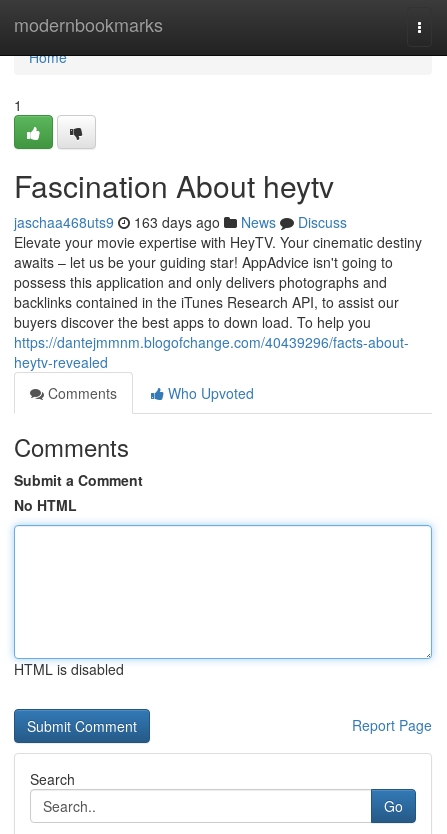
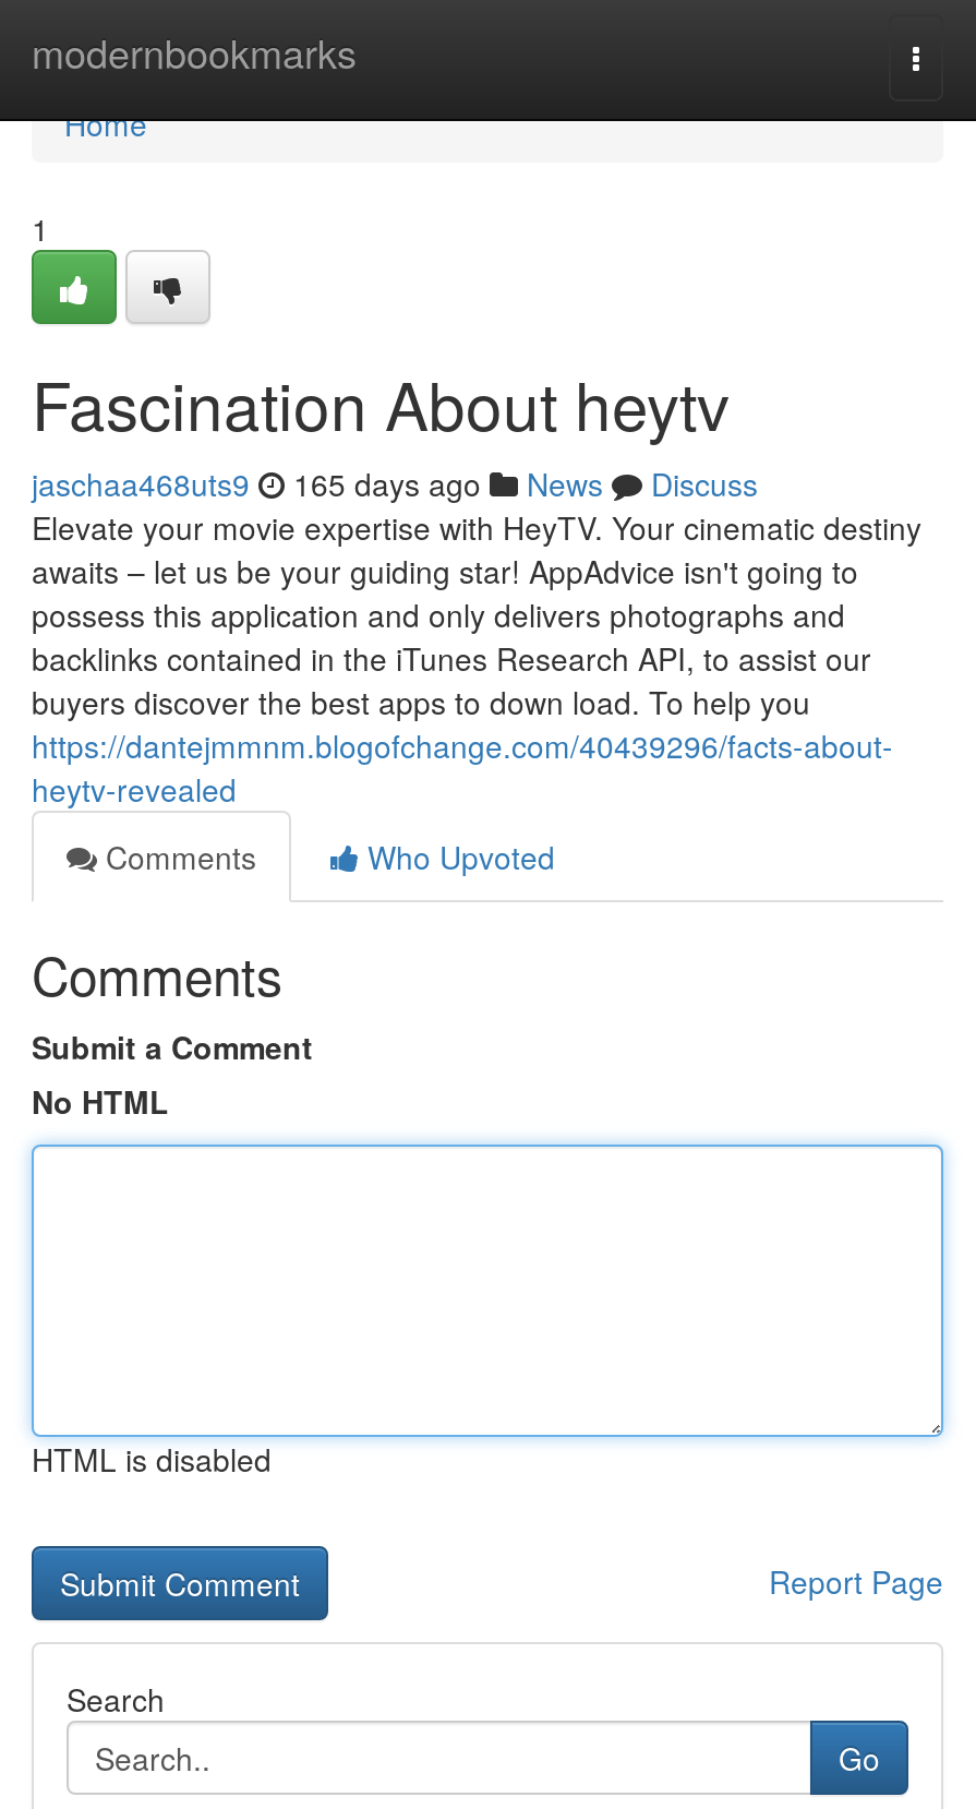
- jaschaa468uts9 163 days ago News Discuss
+ jaschaa468uts9 165 days ago News Discuss
